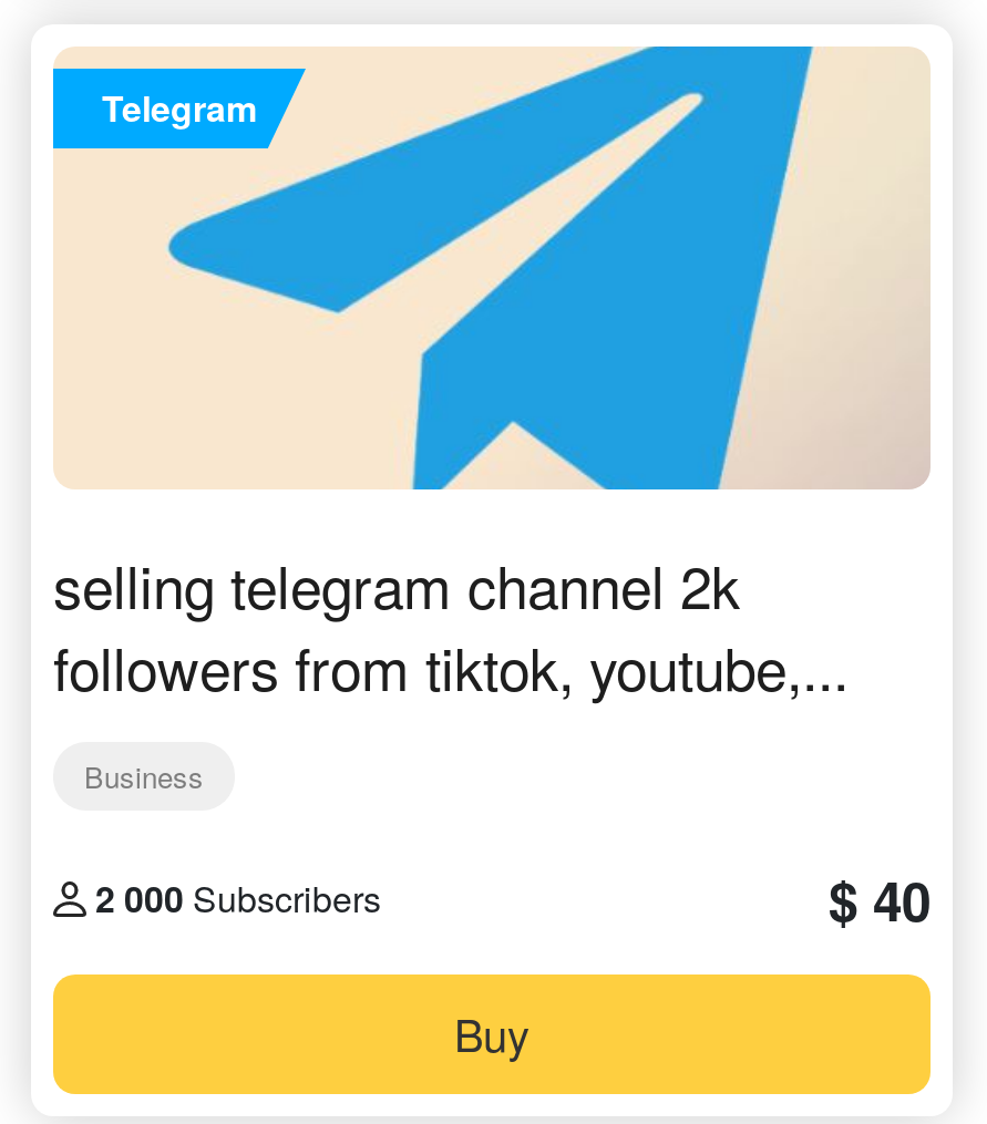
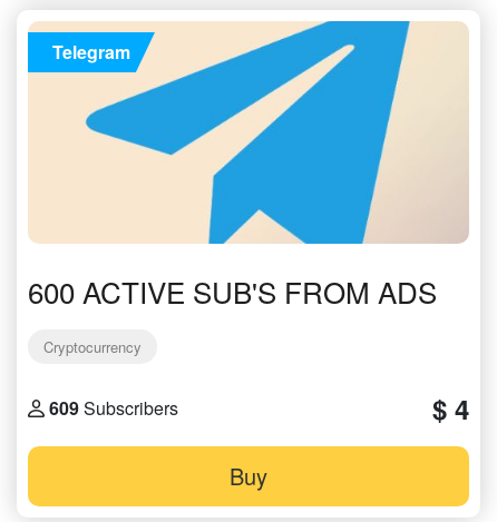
- selling telegram channel 2k
- followers from tiktok, youtube,...
+ 600 ACTIVE SUB'S FROM ADS

- Business
+ Cryptocurrency

- 2 000 Subscribers
- $ 40
+ 609 Subscribers
+ $ 4
